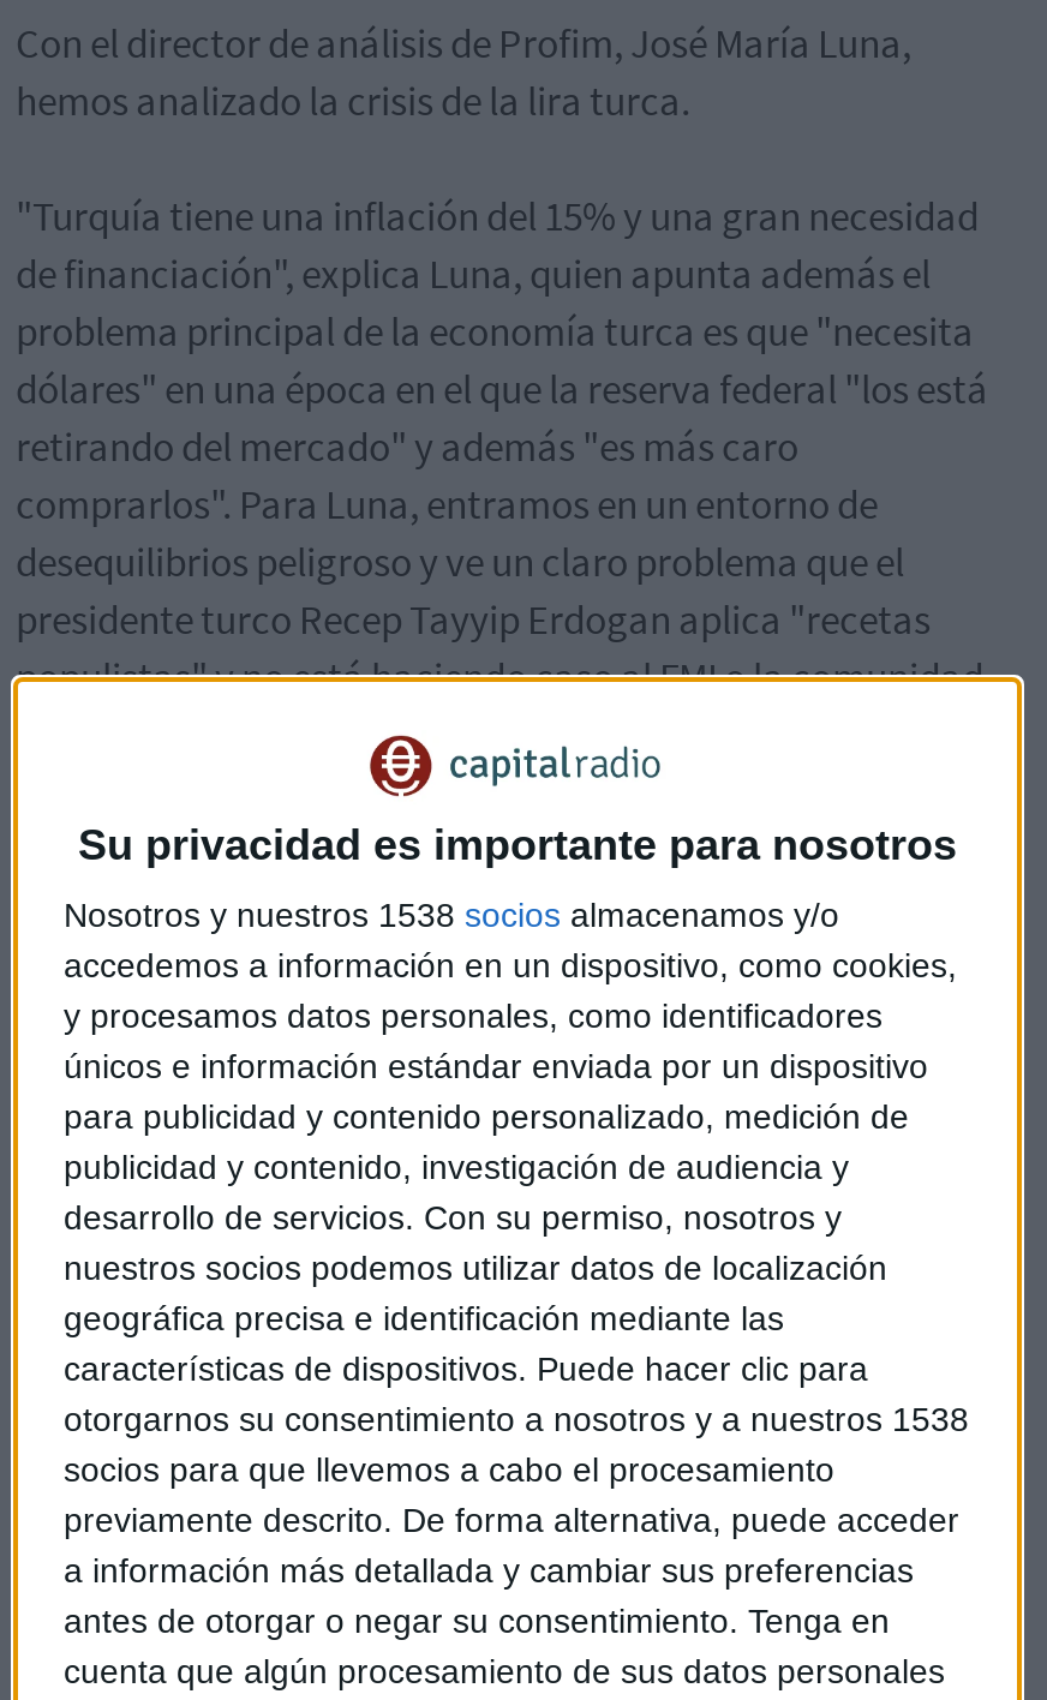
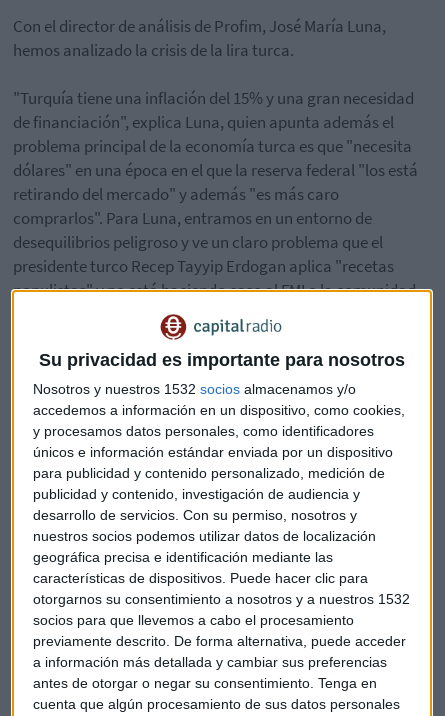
- Nosotros y nuestros 1538 socios almacenamos y/o
+ Nosotros y nuestros 1532 socios almacenamos y/o

- otorgarnos su consentimiento a nosotros y a nuestros 1538
+ otorgarnos su consentimiento a nosotros y a nuestros 1532
